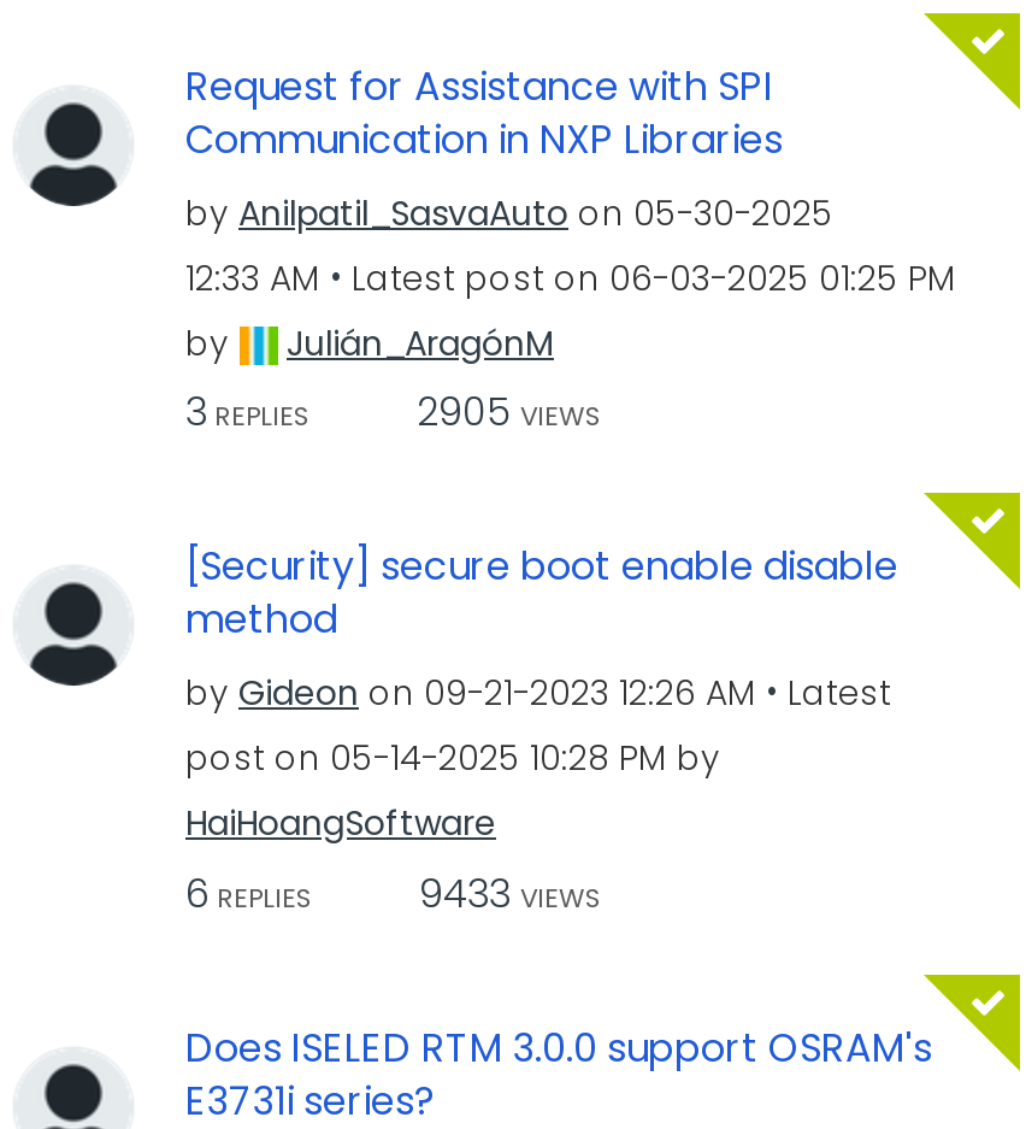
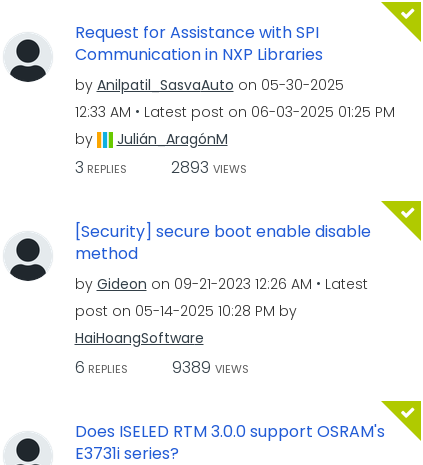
- 3 REPLIES 2905 VIEWS
+ 3 REPLIES 2893 VIEWS

- 6 REPLIES 9433 VIEWS
+ 6 REPLIES 9389 VIEWS
